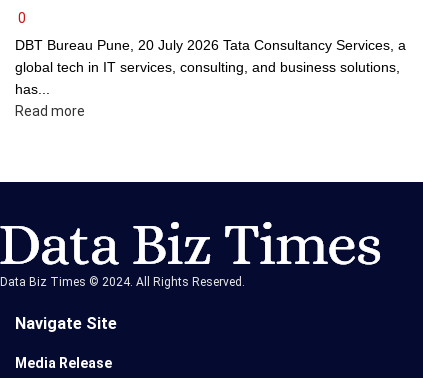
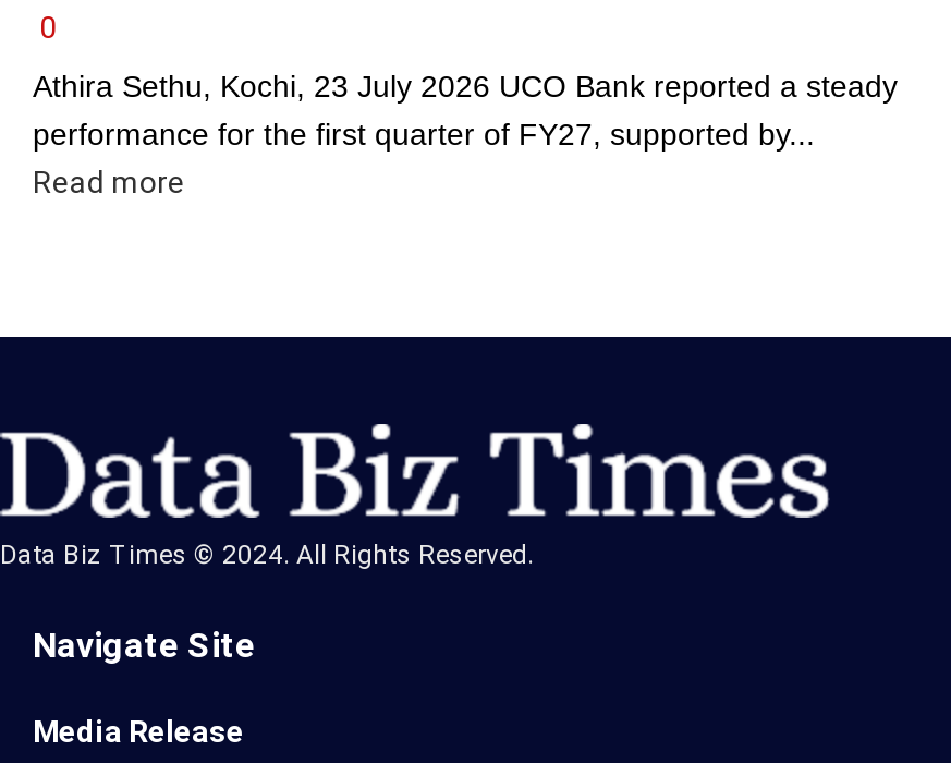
- DBT Bureau Pune, 20 July 2026 Tata Consultancy Services, a
- global tech in IT services, consulting, and business solutions,
- has...
+ Athira Sethu, Kochi, 23 July 2026 UCO Bank reported a steady
+ performance for the first quarter of FY27, supported by...
